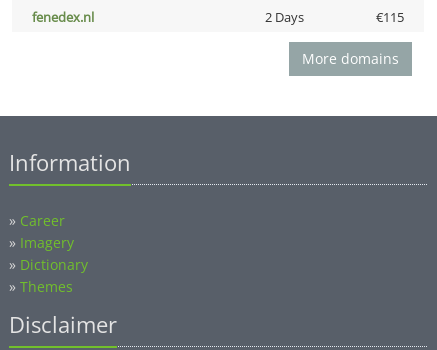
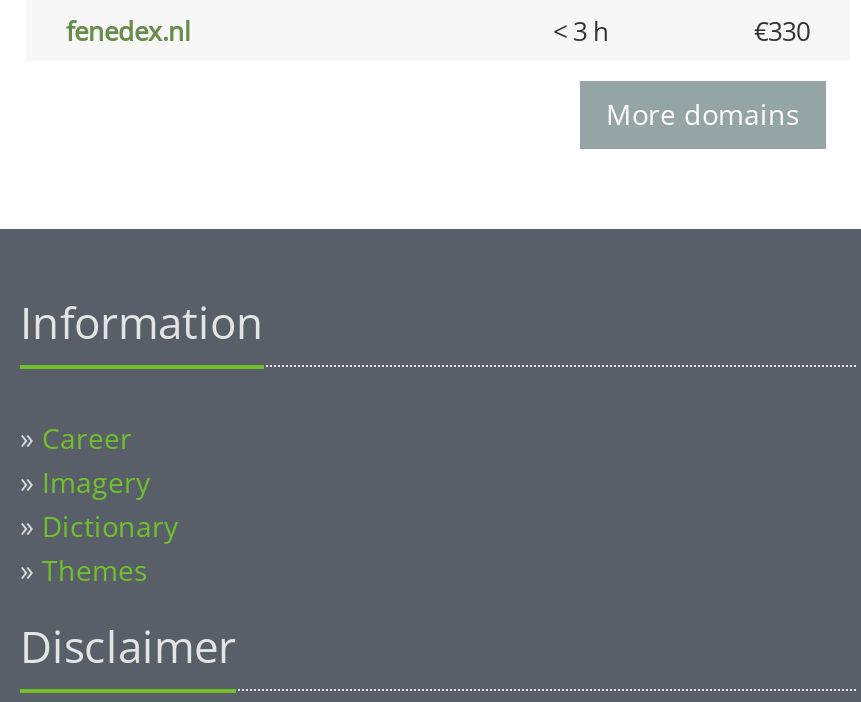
- 2 Days
- €115
+ < 3 h
+ €330
